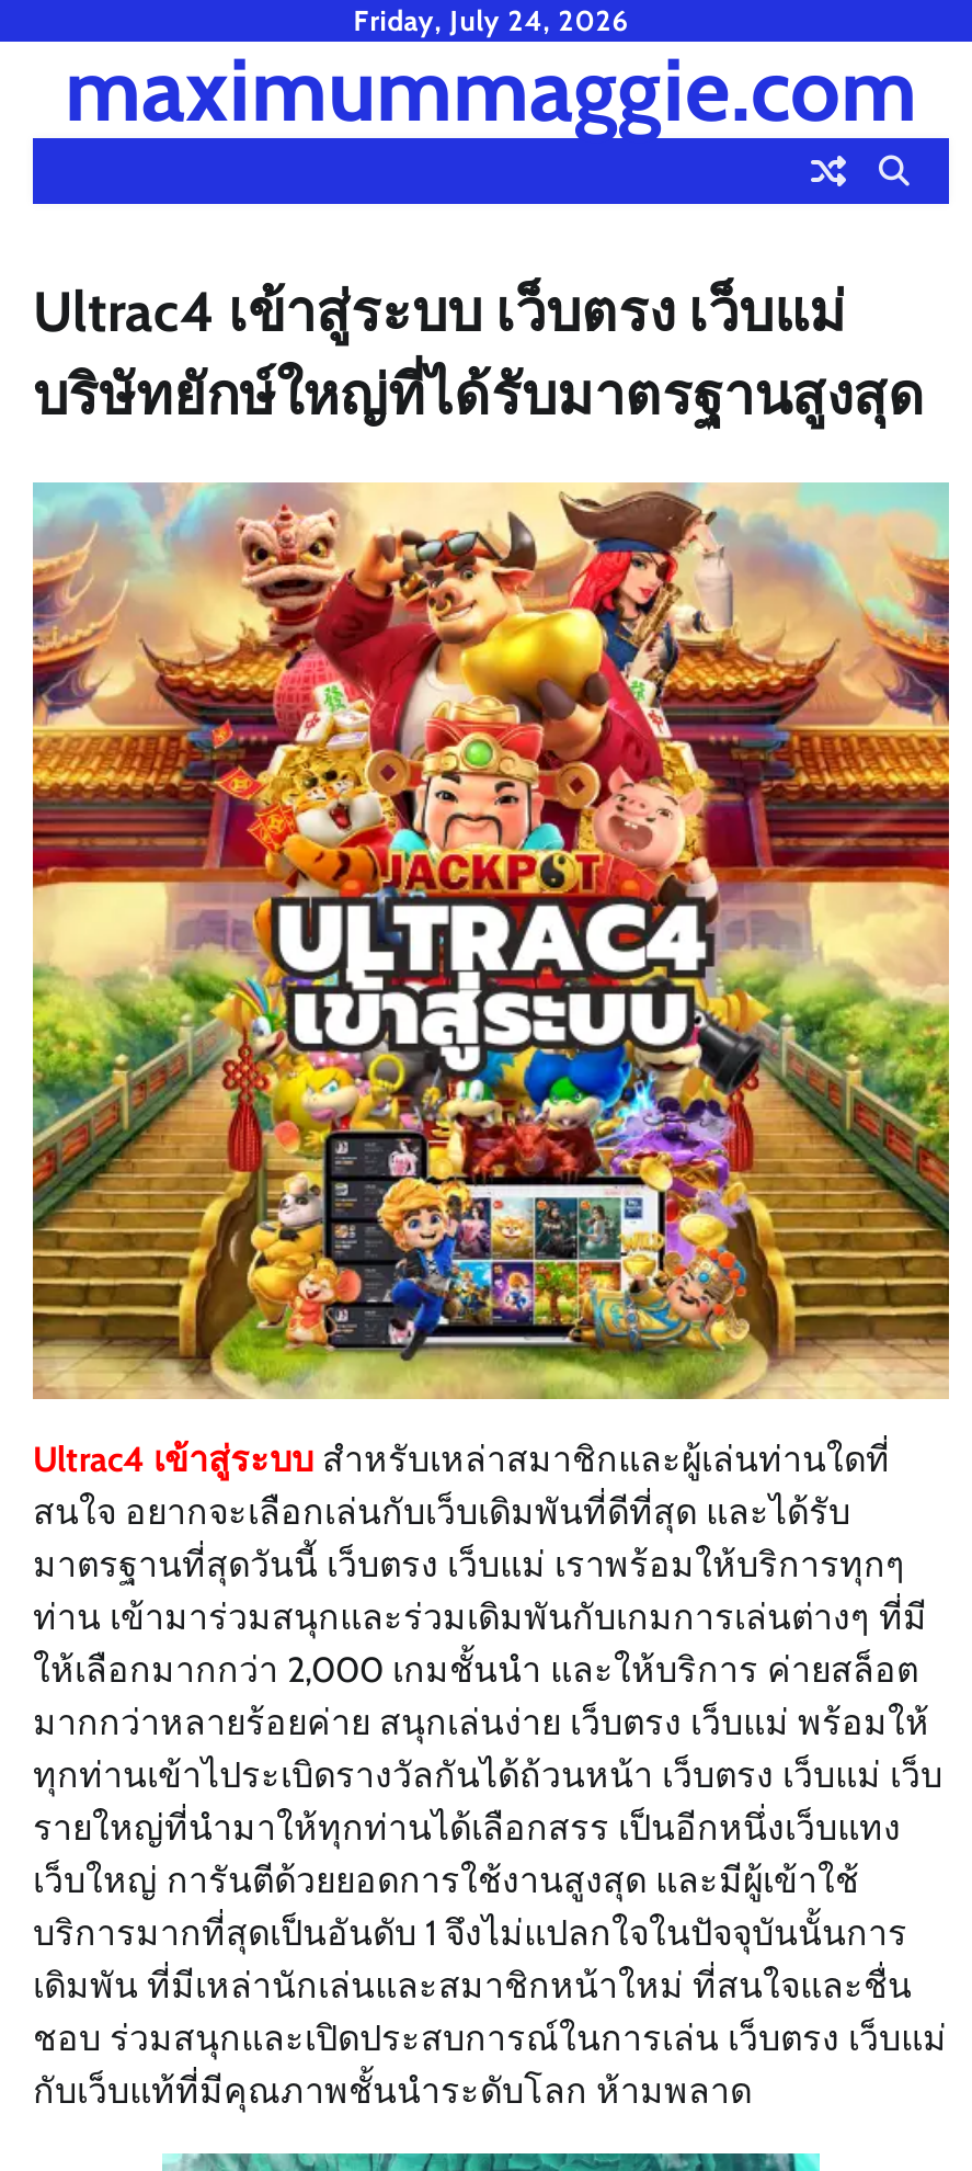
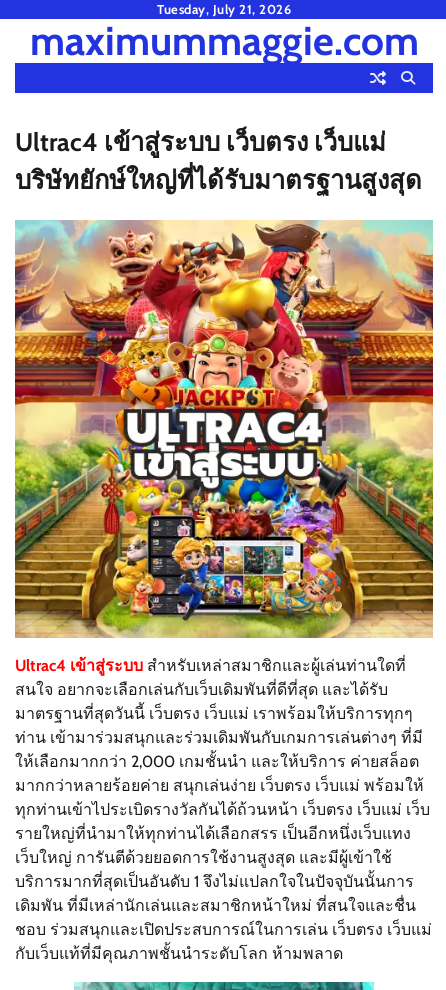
- Friday, July 24, 2026
+ Tuesday, July 21, 2026
